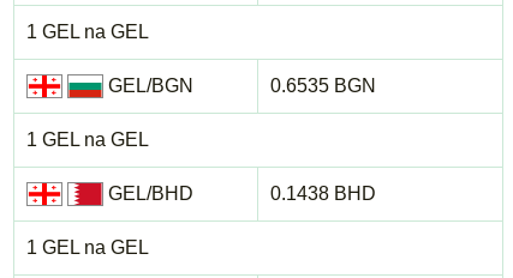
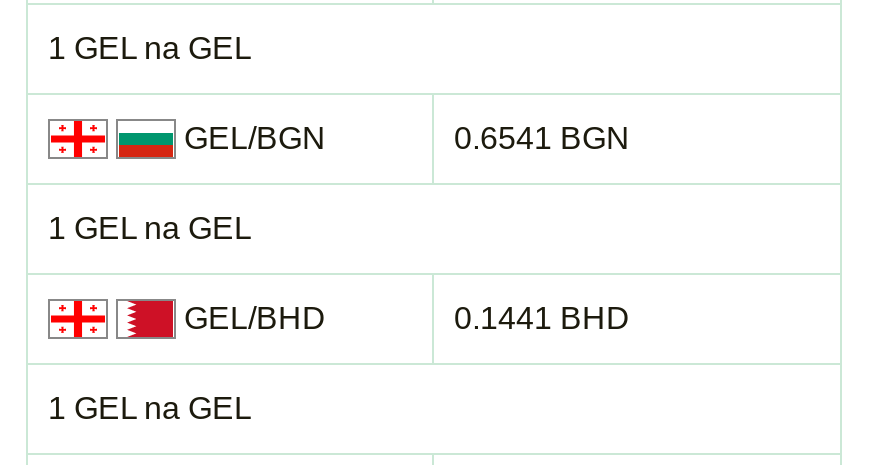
- 0.6535 BGN
+ 0.6541 BGN

- 0.1438 BHD
+ 0.1441 BHD
